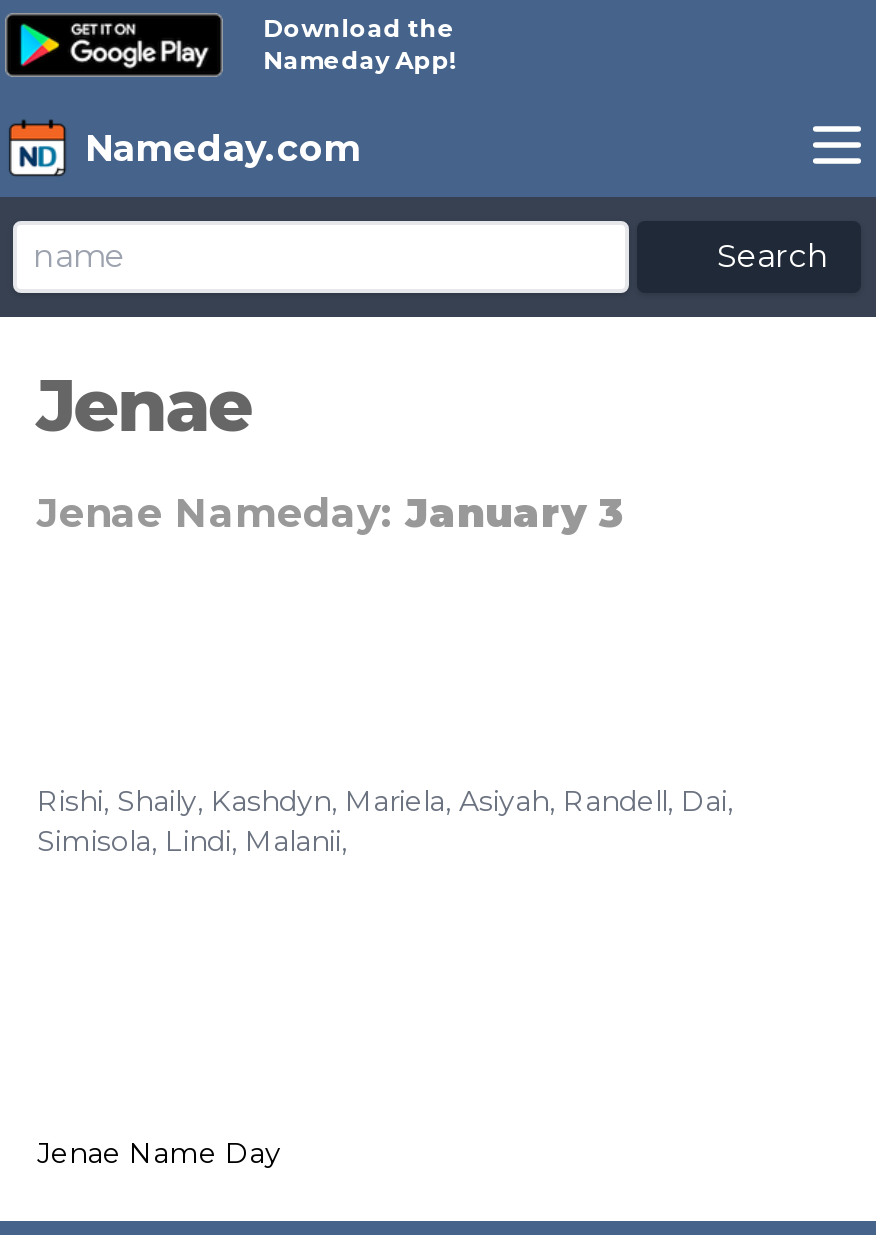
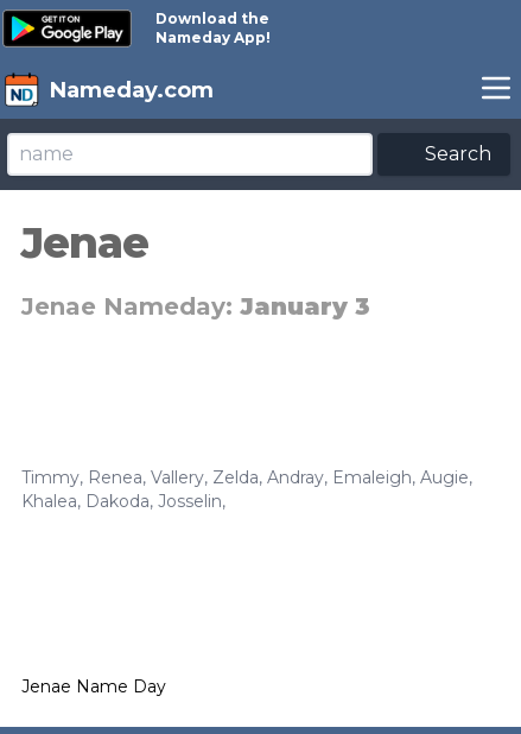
- Rishi, Shaily, Kashdyn, Mariela, Asiyah, Randell, Dai,
- Simisola, Lindi, Malanii,
+ Timmy, Renea, Vallery, Zelda, Andray, Emaleigh, Augie,
+ Khalea, Dakoda, Josselin,
